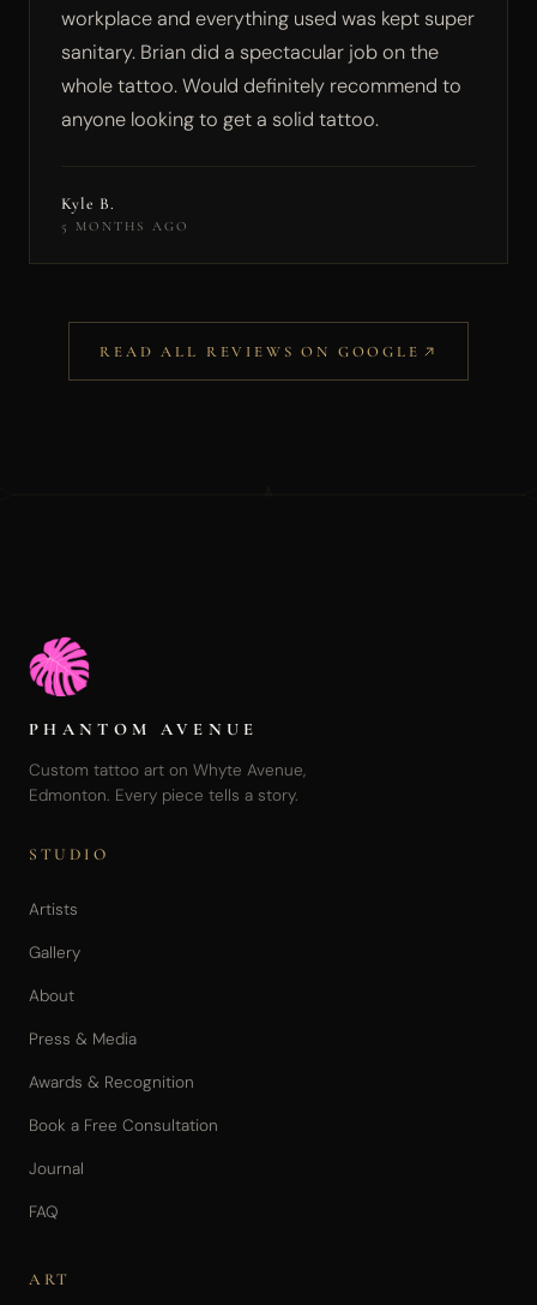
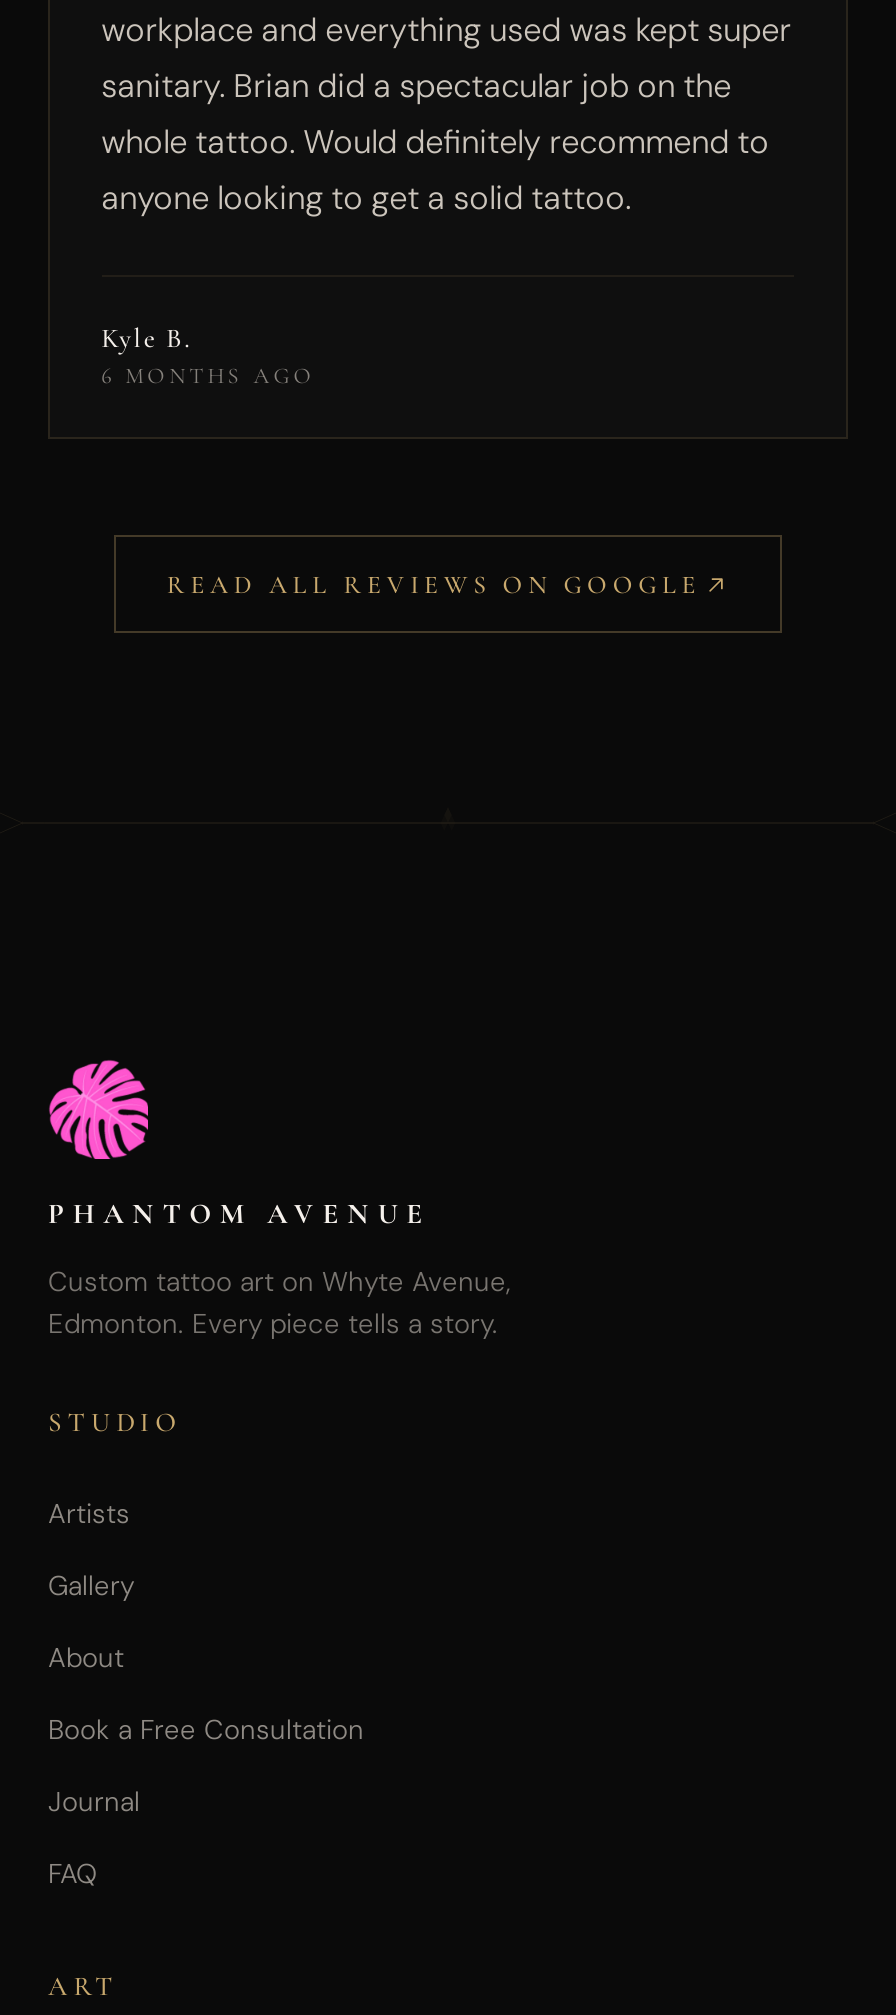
- 5 MONTHS AGO
+ 6 MONTHS AGO

- Press & Media
- Awards & Recognition
